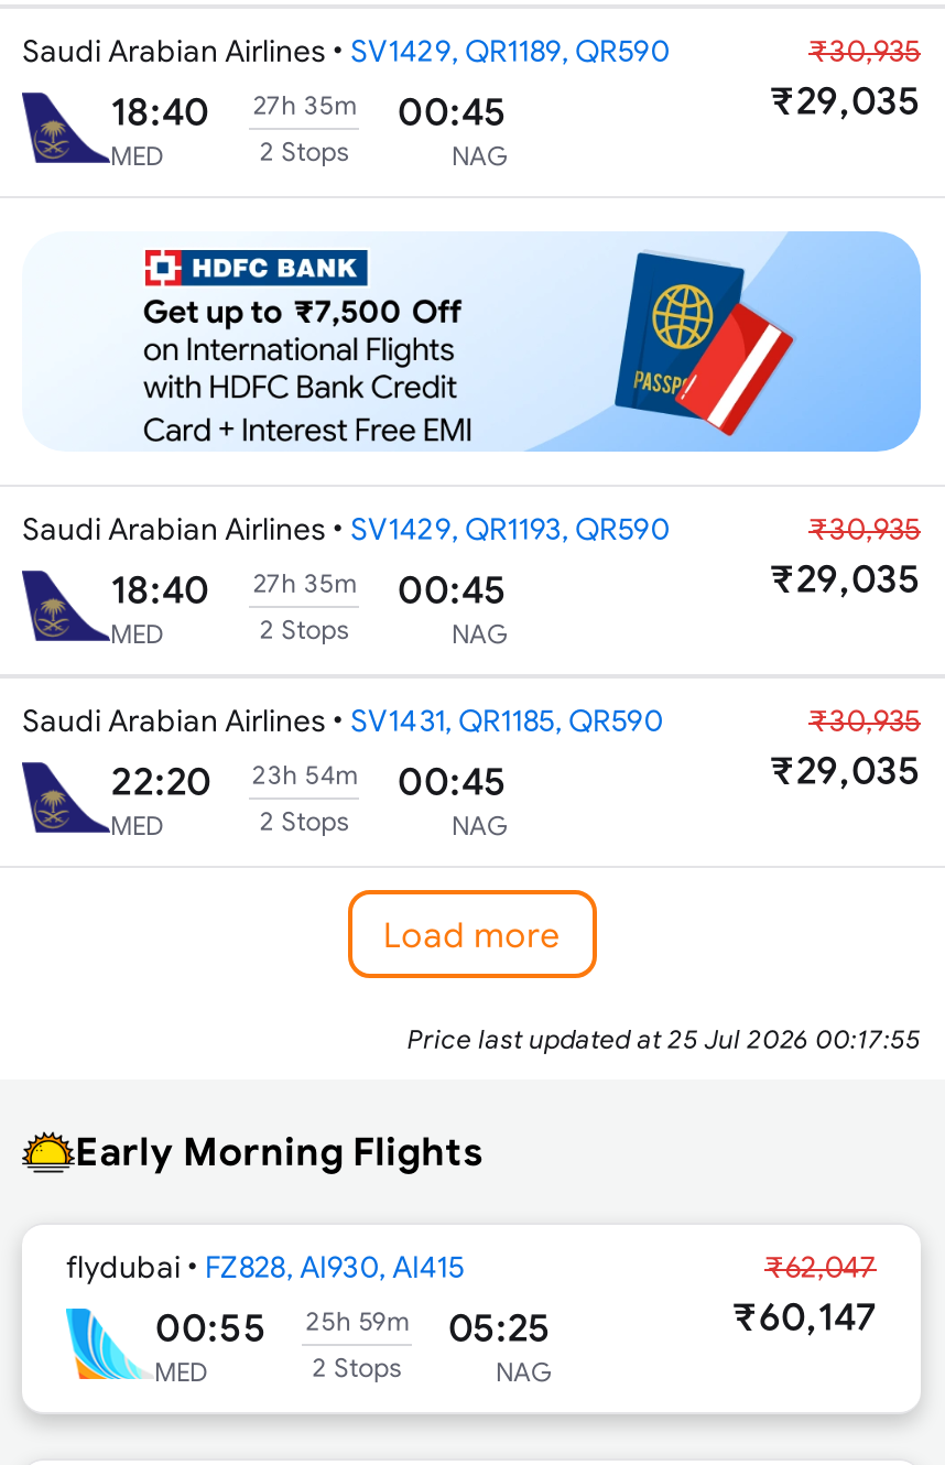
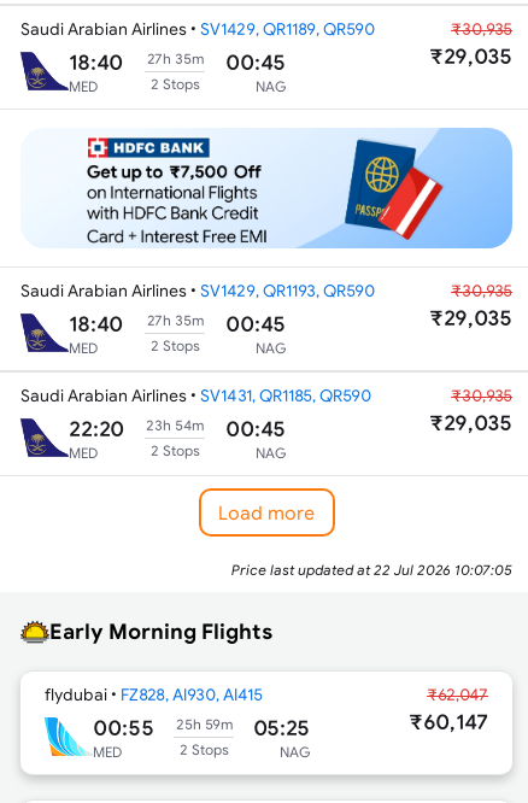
- Price last updated at 25 Jul 2026 00:17:55
+ Price last updated at 22 Jul 2026 10:07:05
